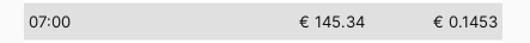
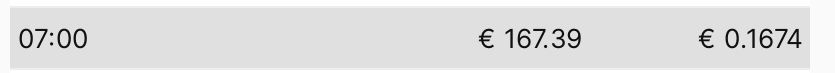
- € 145.34
+ € 167.39

- € 0.1453
+ € 0.1674
